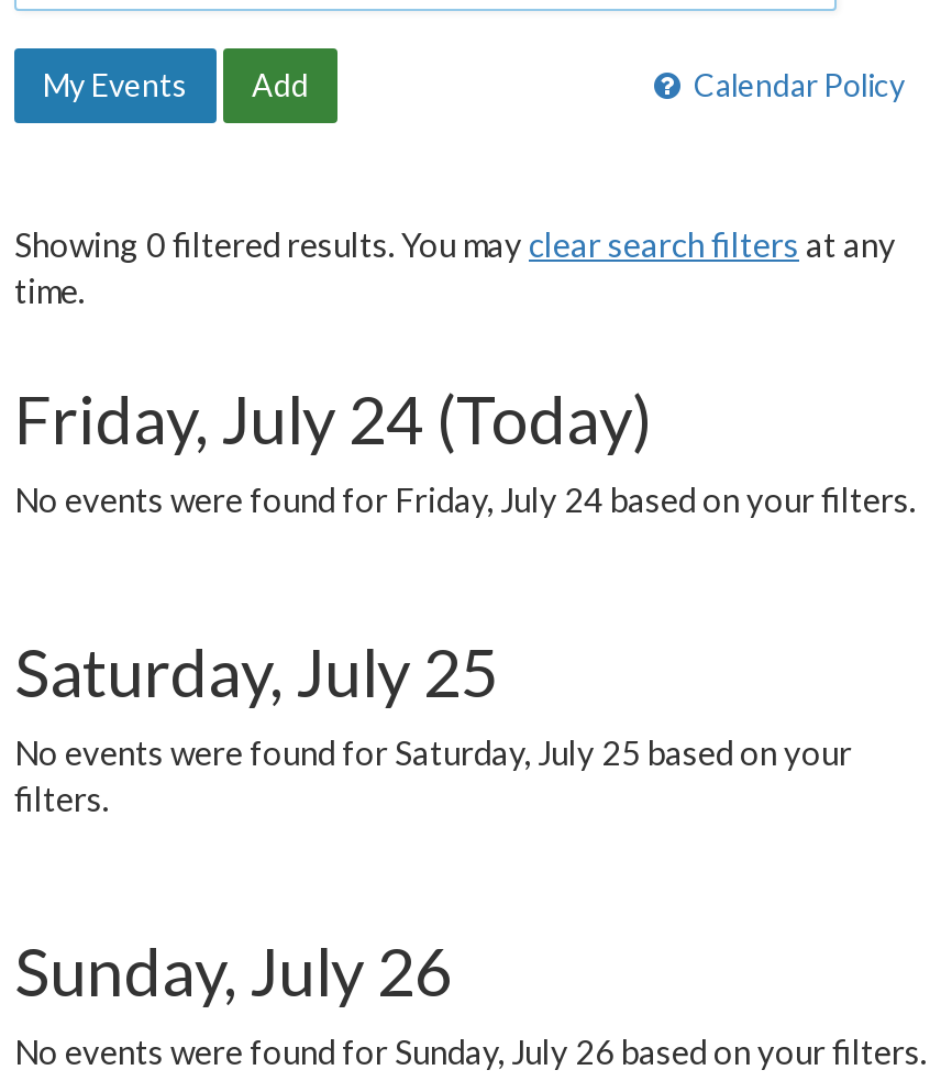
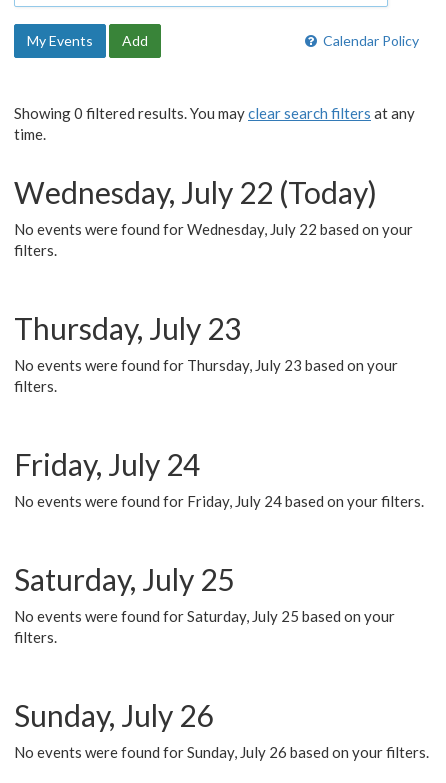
- Friday, July 24 (Today)
+ Wednesday, July 22 (Today)
+ No events were found for Wednesday, July 22 based on your
+ filters.
+ Thursday, July 23
+ No events were found for Thursday, July 23 based on your
+ filters.
+ Friday, July 24
